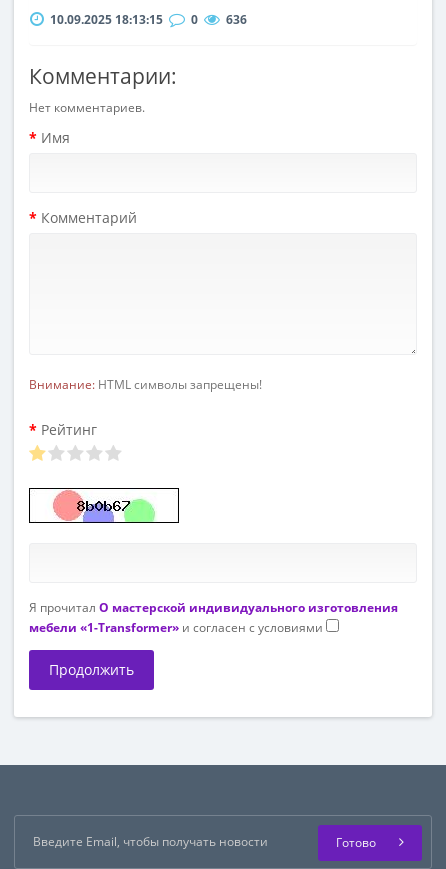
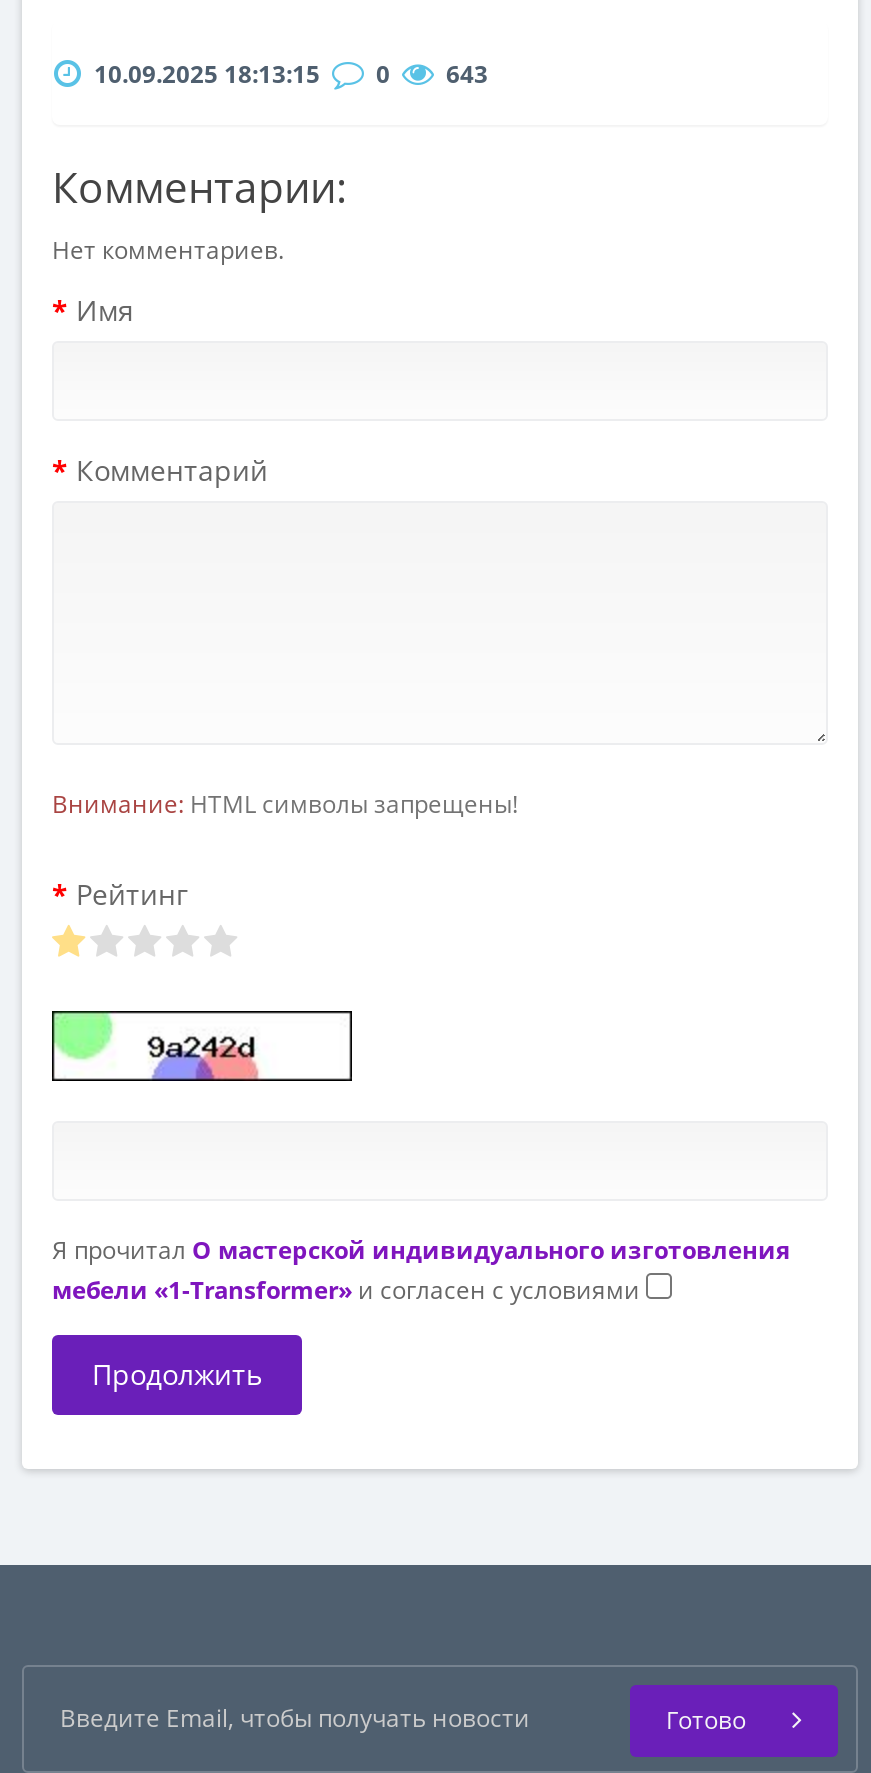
- 10.09.2025 18:13:15 0 636
+ 10.09.2025 18:13:15 0 643

- [image]
+ [image]
